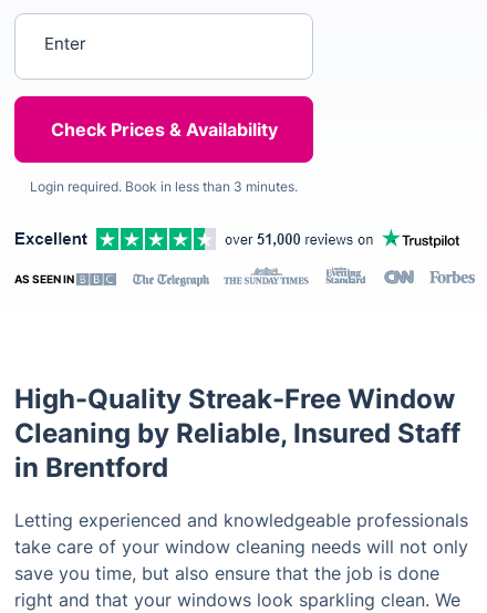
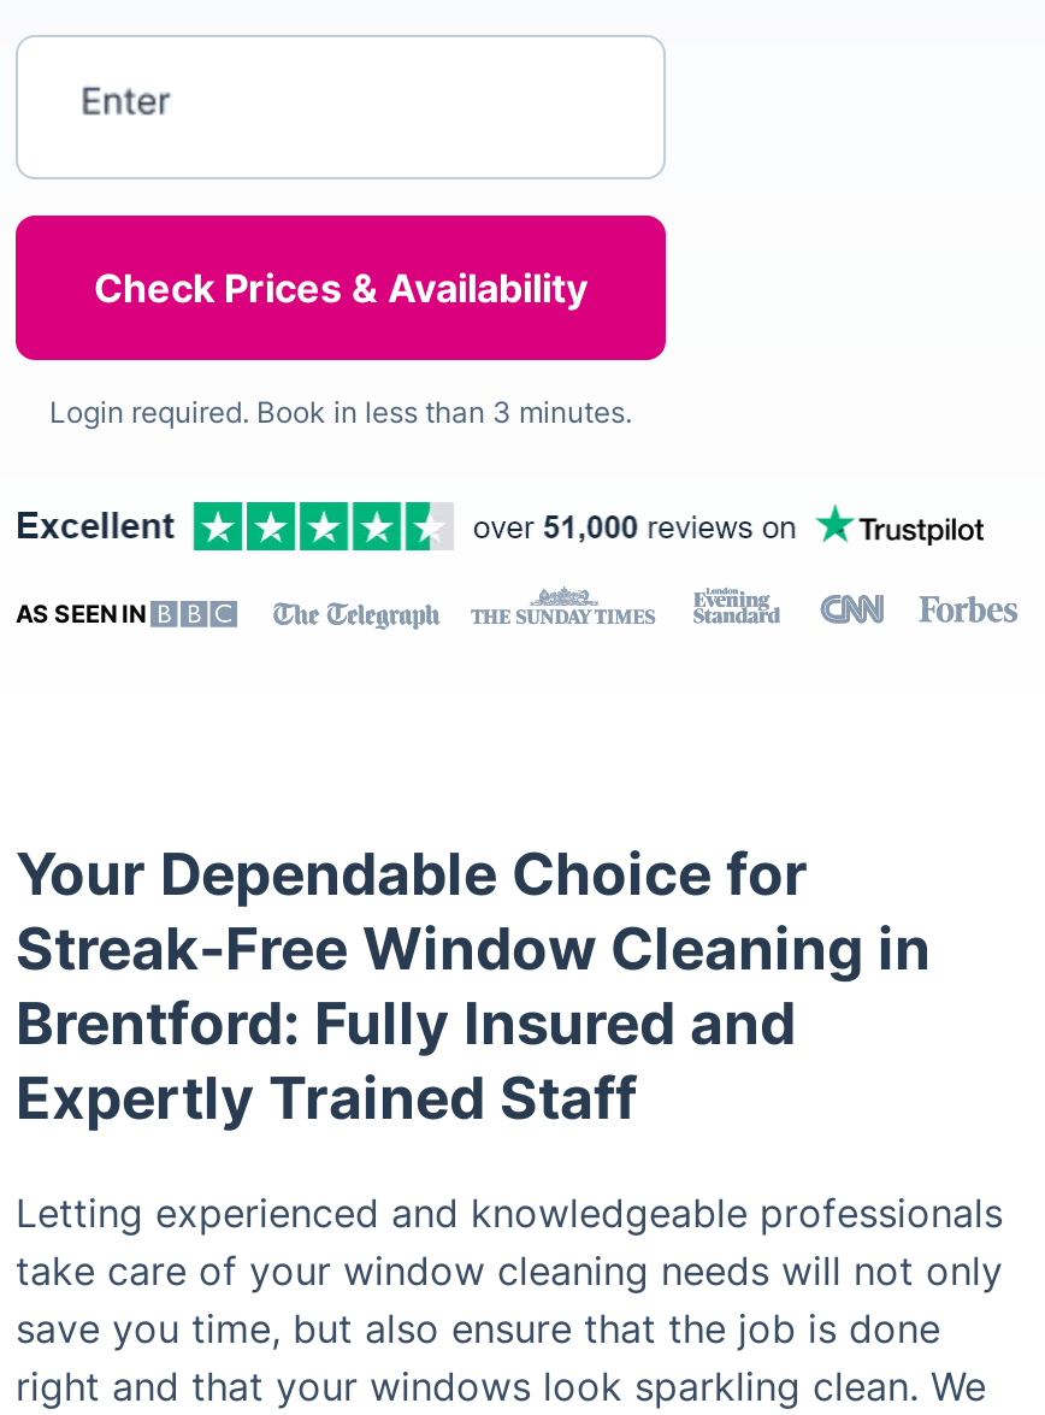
- High-Quality Streak-Free Window
- Cleaning by Reliable, Insured Staff
- in Brentford
+ Your Dependable Choice for
+ Streak-Free Window Cleaning in
+ Brentford: Fully Insured and
+ Expertly Trained Staff
